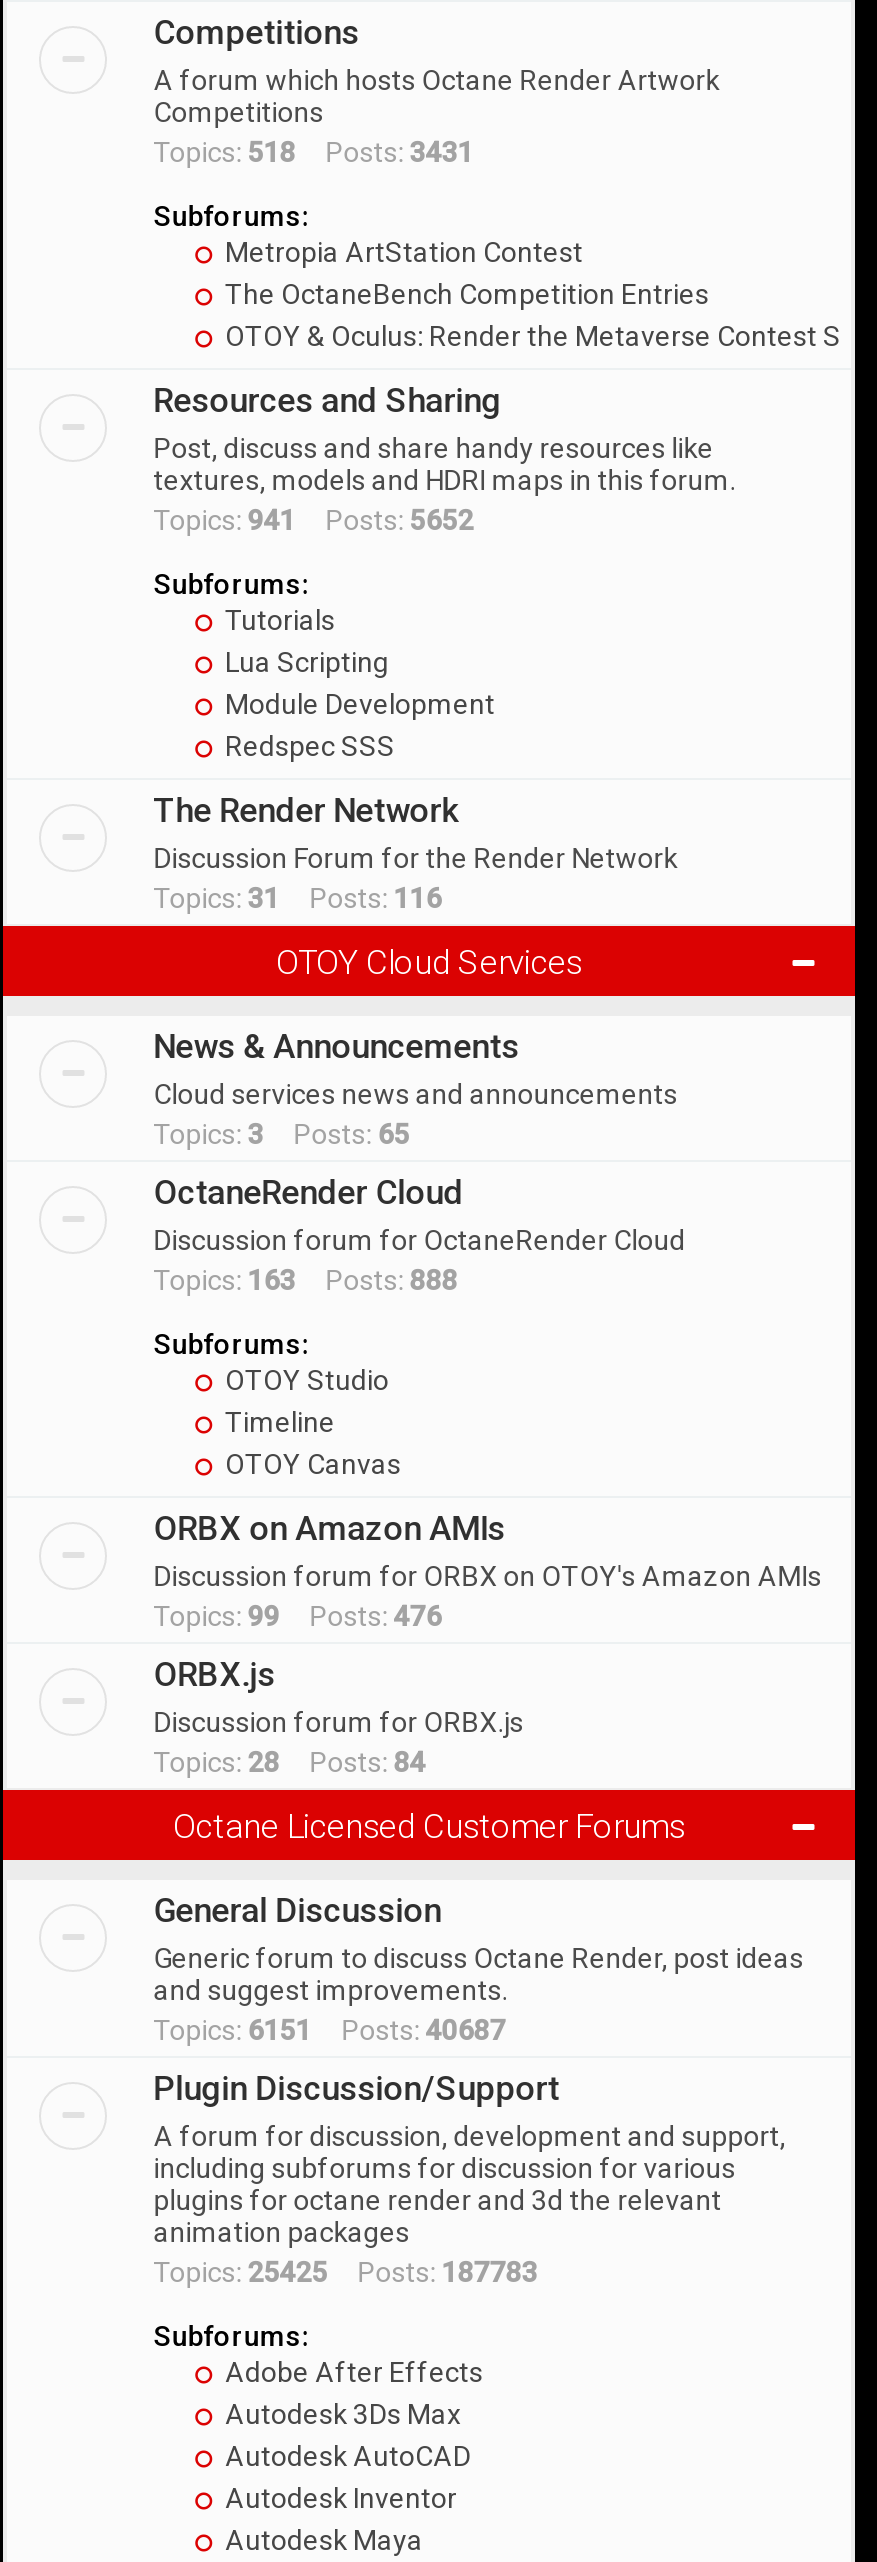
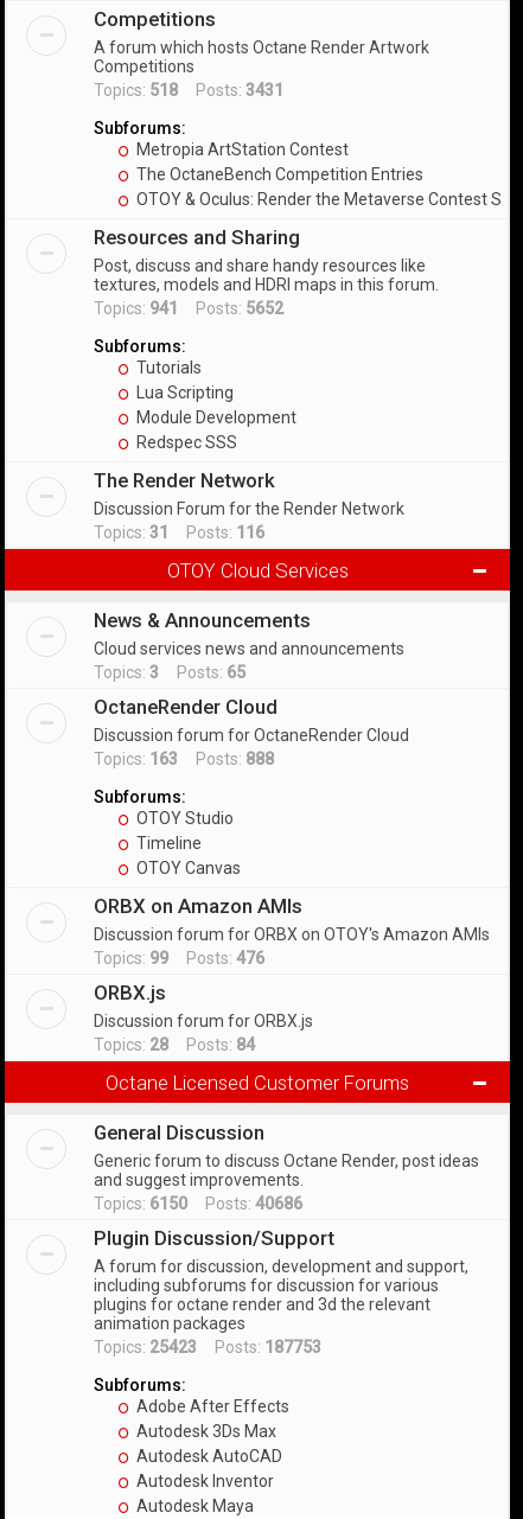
- Topics: 6151 Posts: 40687
+ Topics: 6150 Posts: 40686

- Topics: 25425 Posts: 187783
+ Topics: 25423 Posts: 187753
